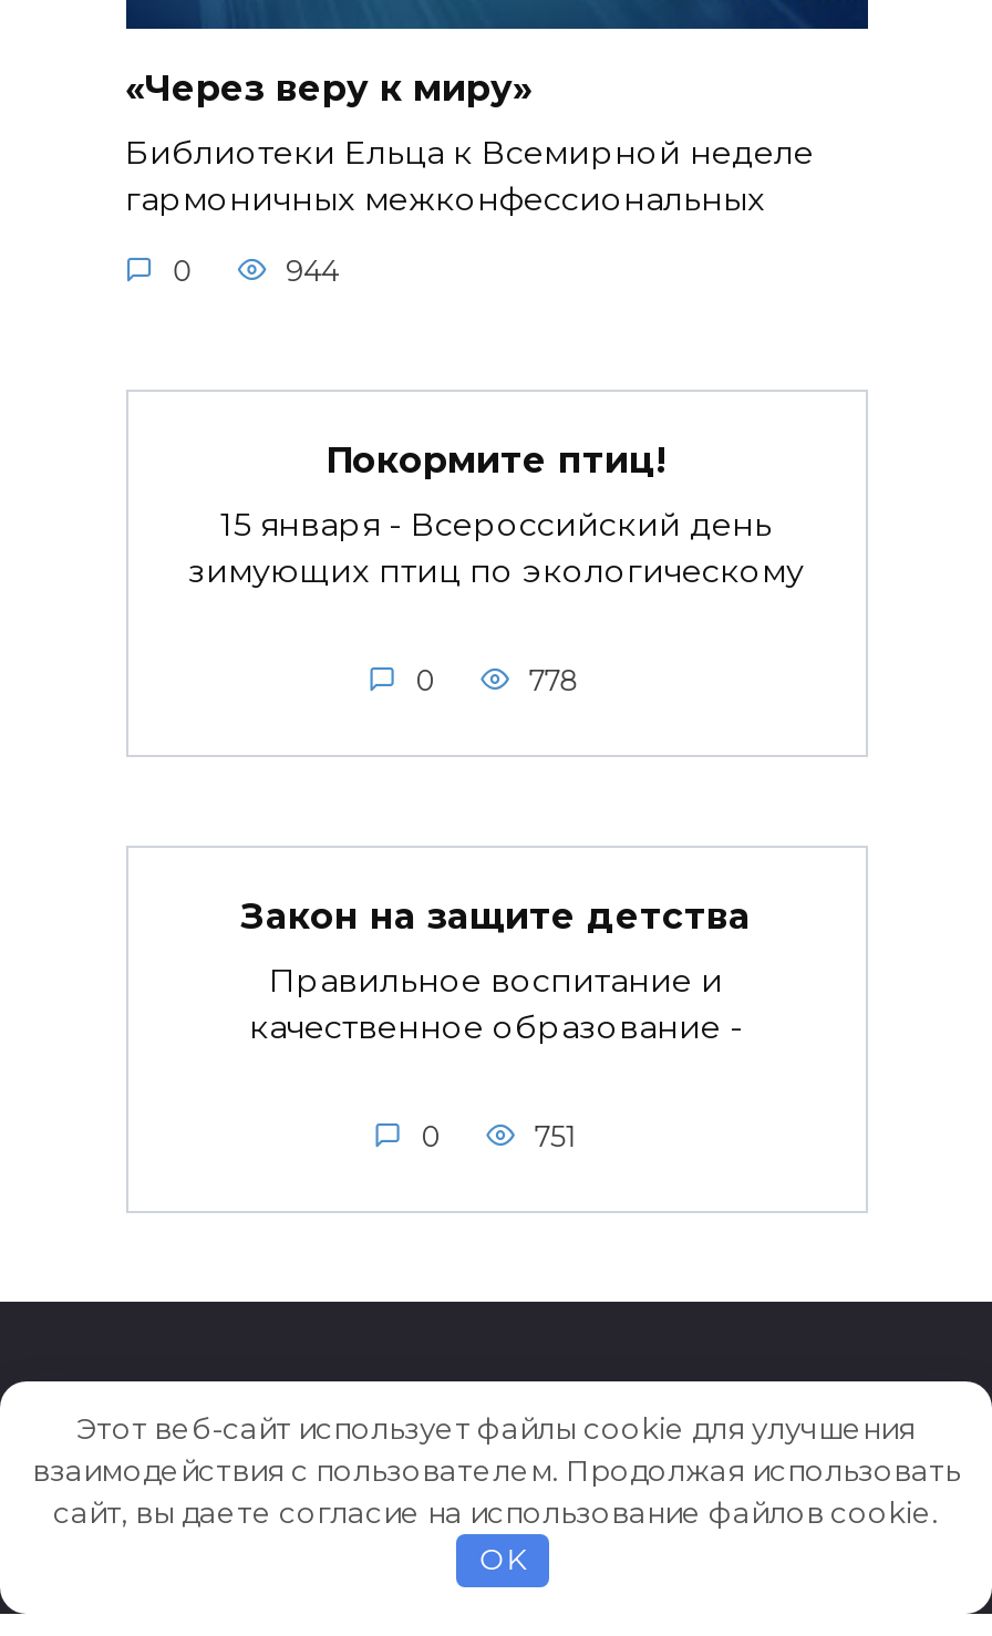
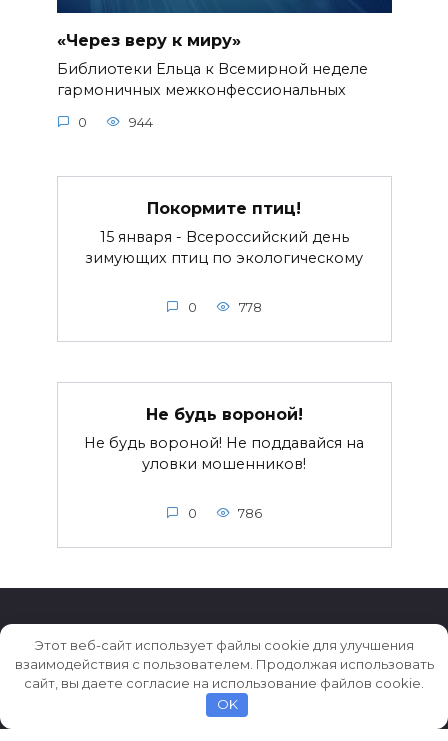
- Закон на защите детства
+ Не будь вороной!

- Правильное воспитание и
- качественное образование -
+ Не будь вороной! Не поддавайся на
+ уловки мошенников!

- 751
+ 786
